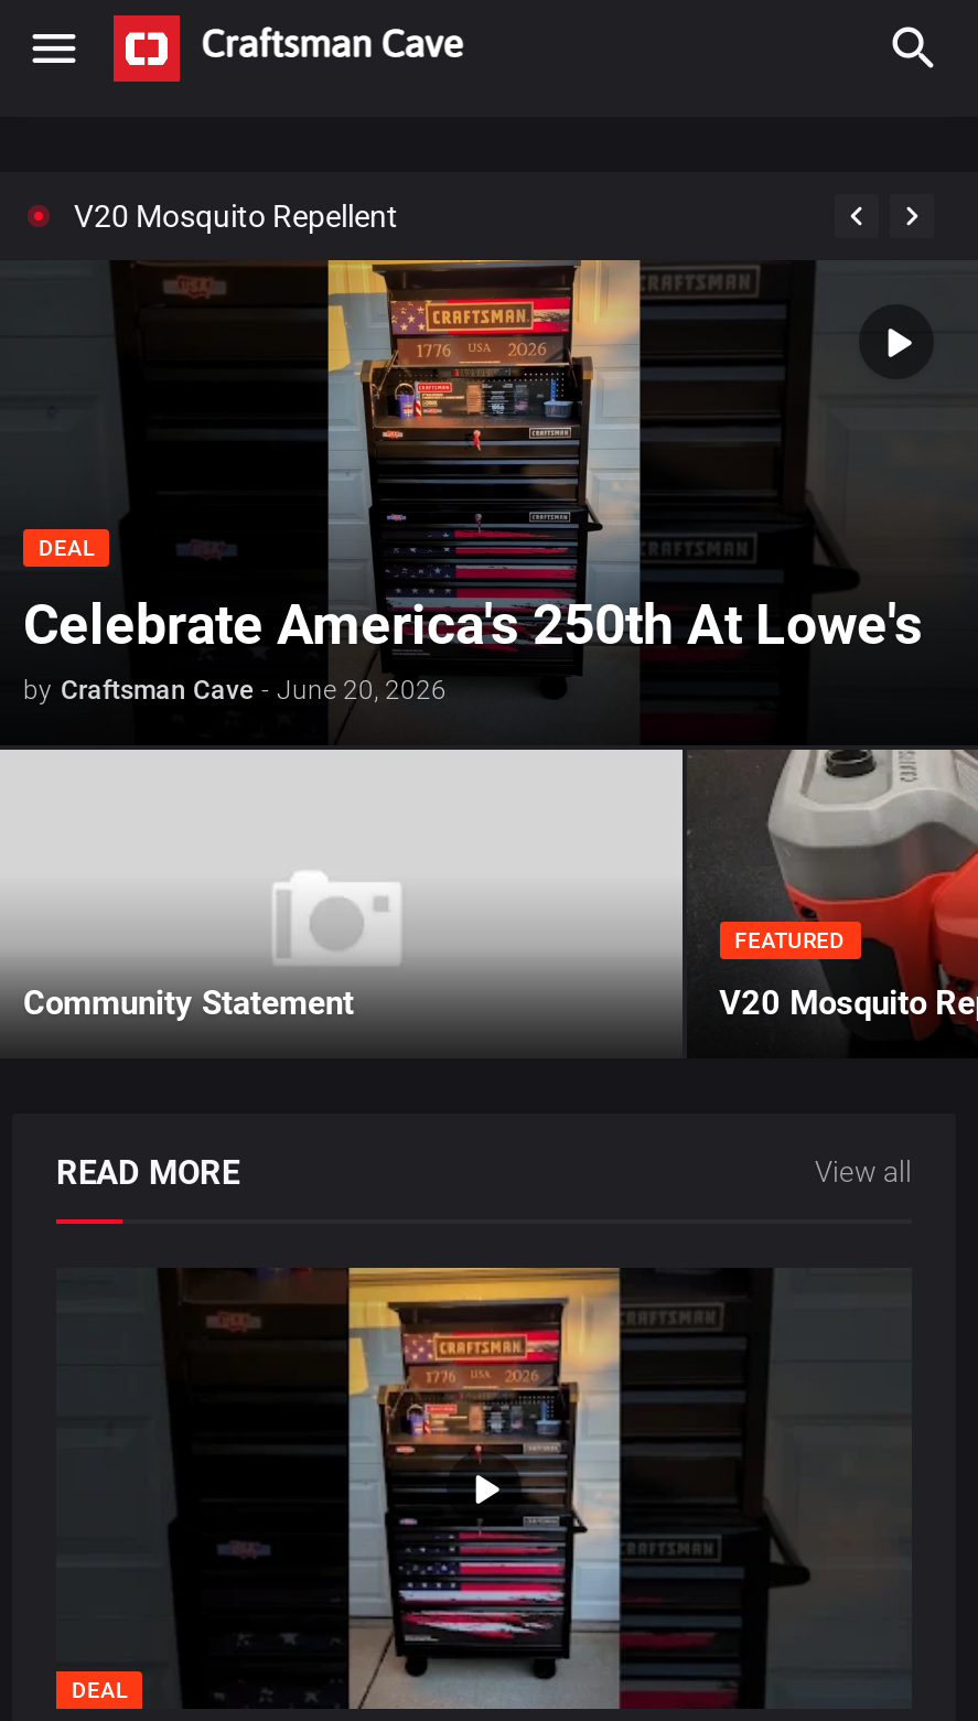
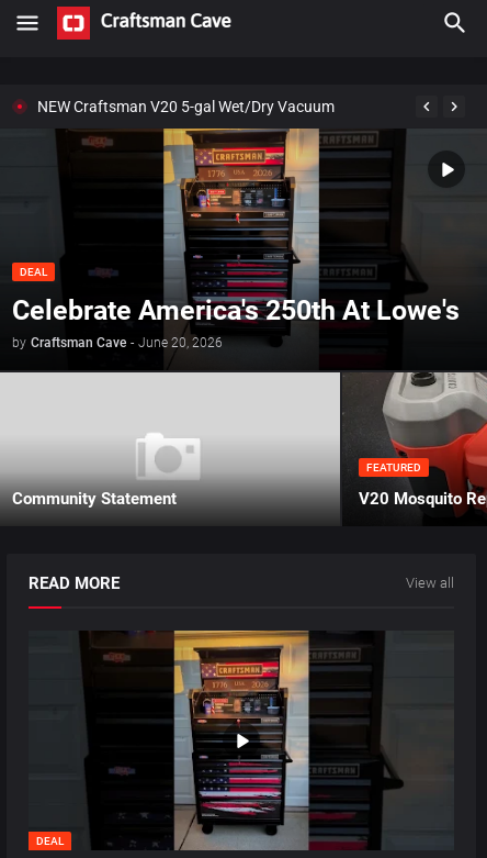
- V20 Mosquito Repellent
+ NEW Craftsman V20 5-gal Wet/Dry Vacuum
